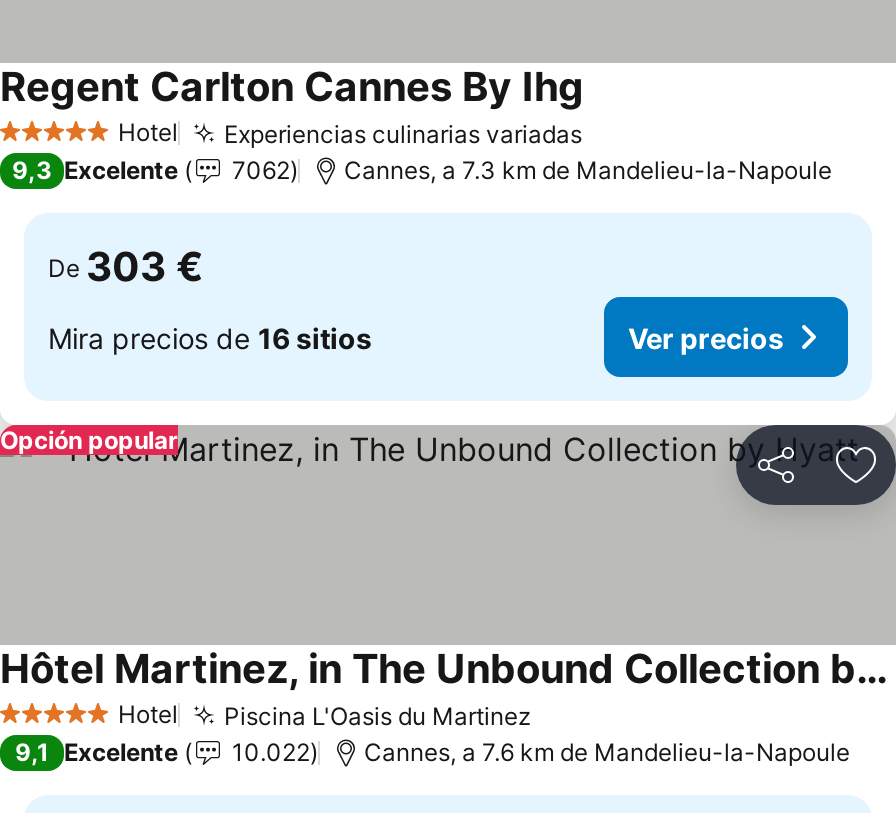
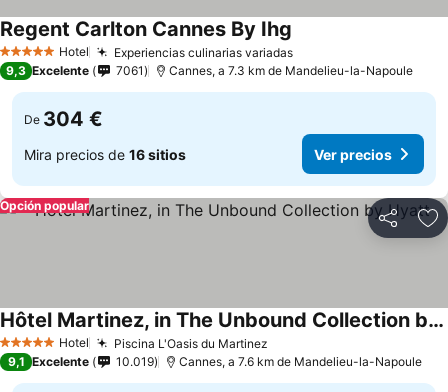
- 7062
+ 7061

- De 303 €
+ De 304 €

- 10.022
+ 10.019
